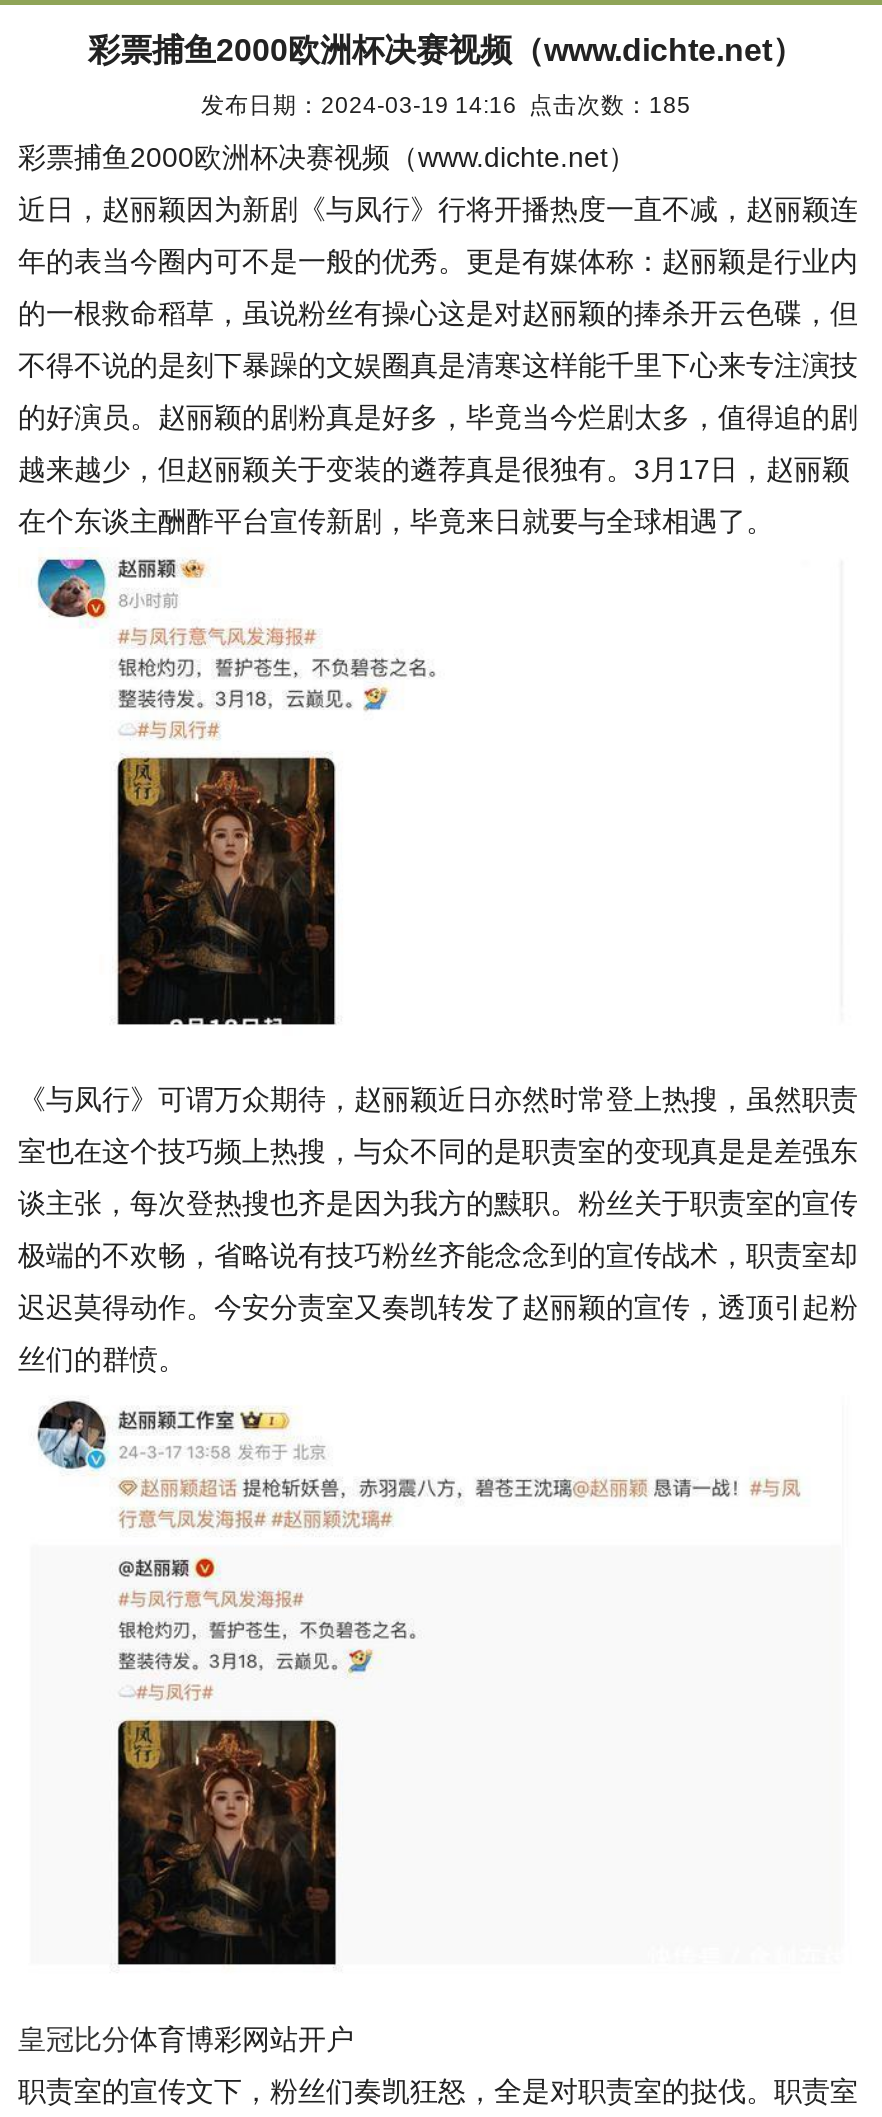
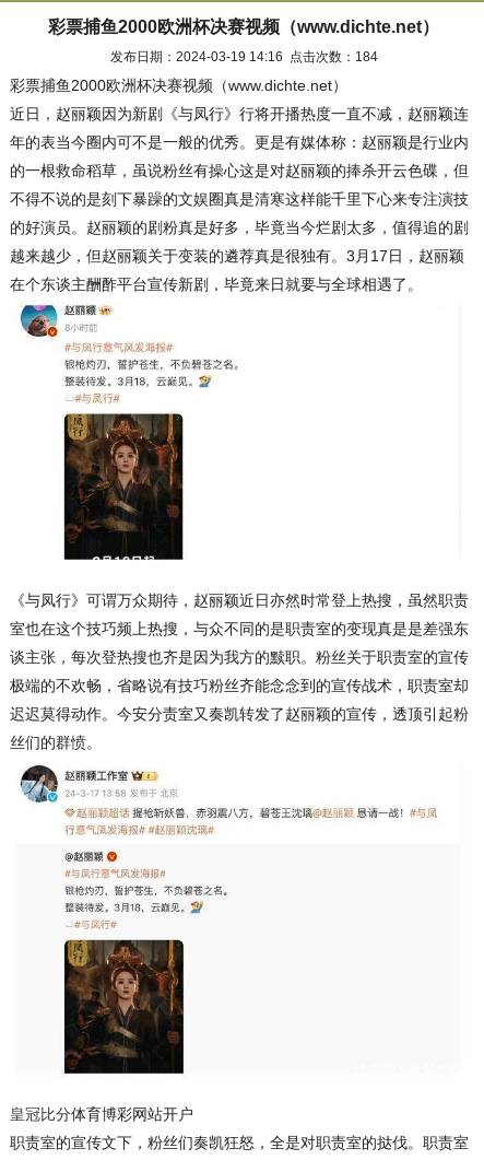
- 发布日期：2024-03-19 14:16 点击次数：185
+ 发布日期：2024-03-19 14:16 点击次数：184
